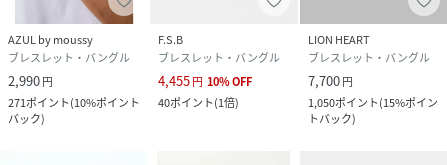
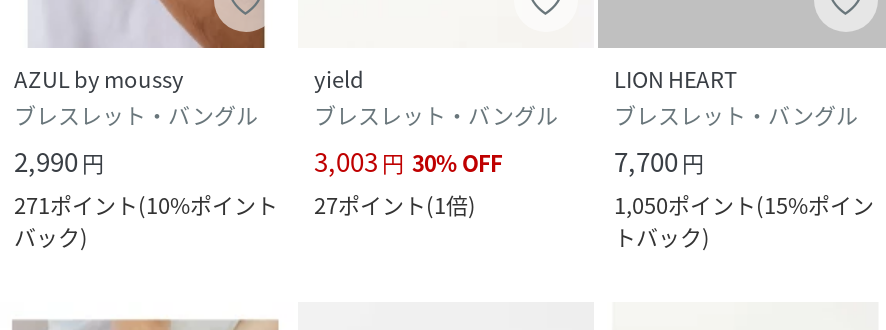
- F.S.B
+ yield

- 4,455 円 10% OFF
+ 3,003 円 30% OFF

- 271ポイント(10%ポイント 40ポイント(1倍)
+ 271ポイント(10%ポイント 27ポイント(1倍)
